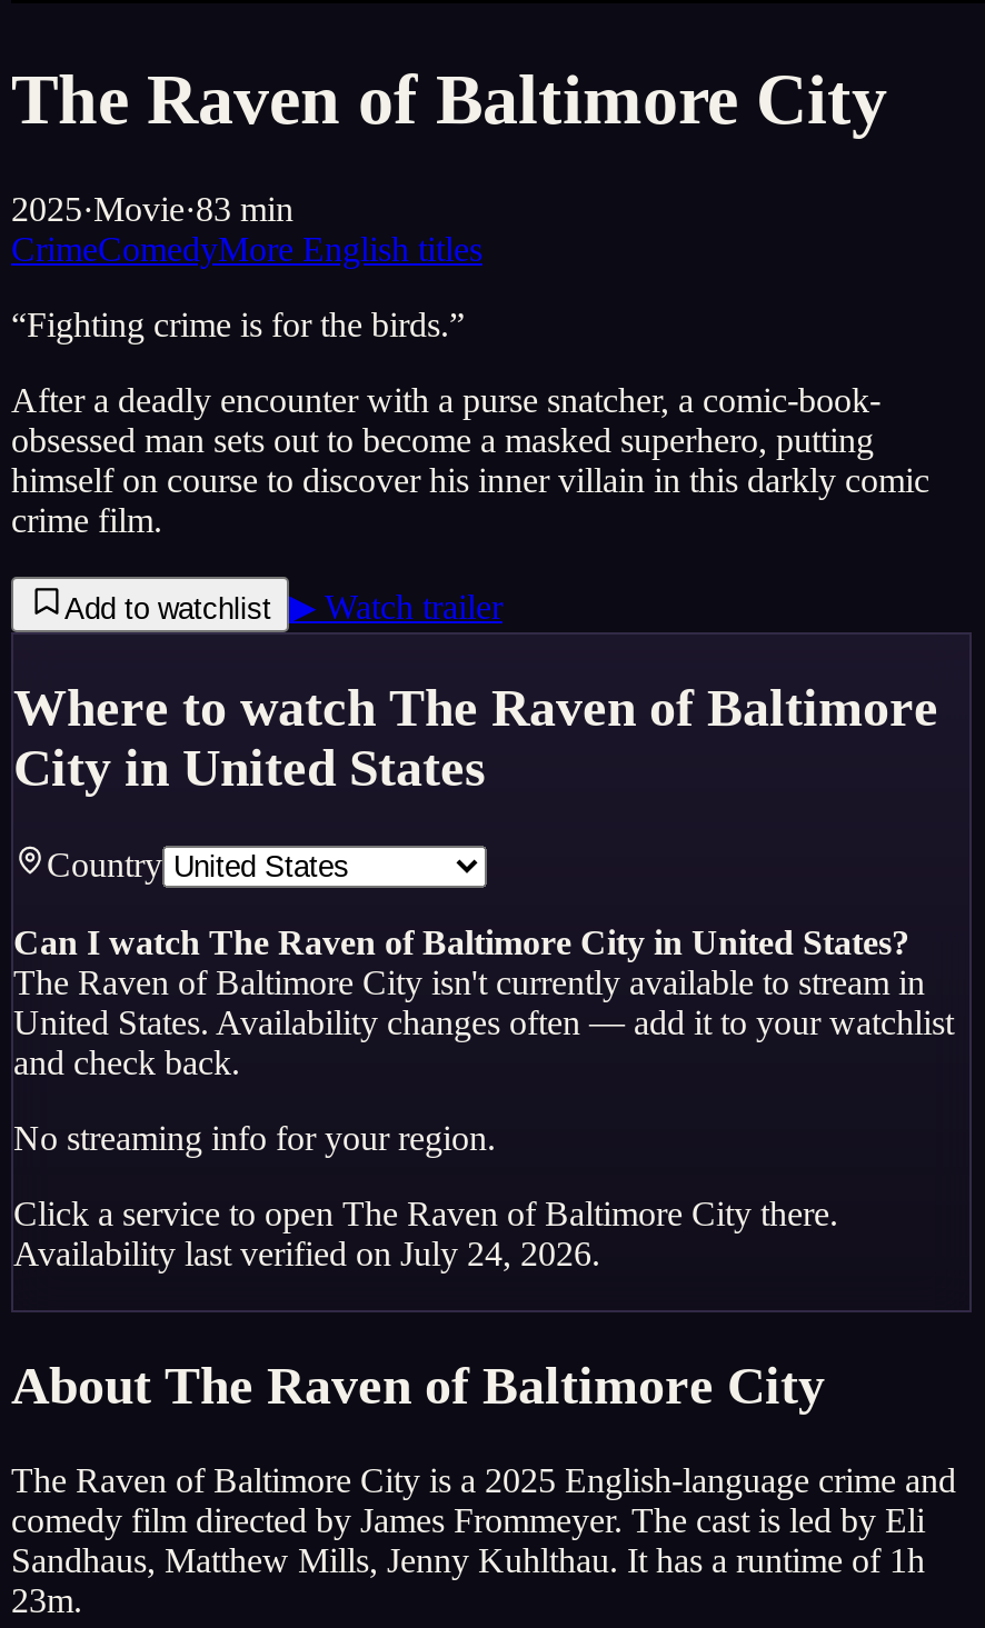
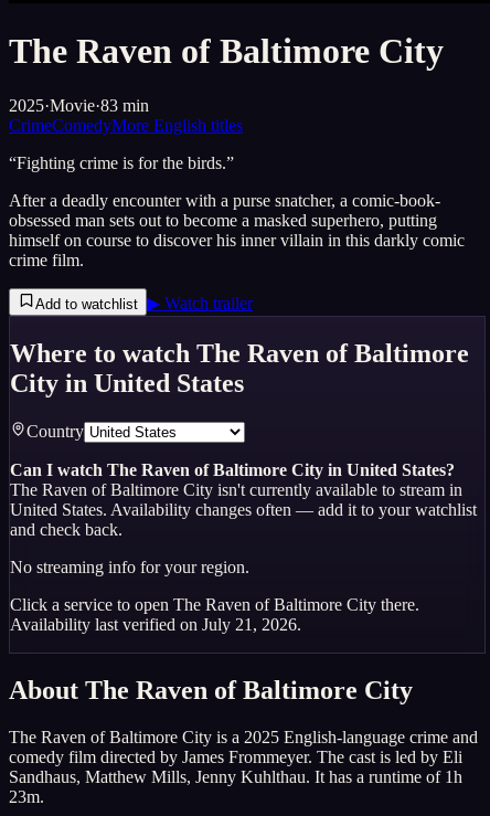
- Availability last verified on July 24, 2026.
+ Availability last verified on July 21, 2026.
